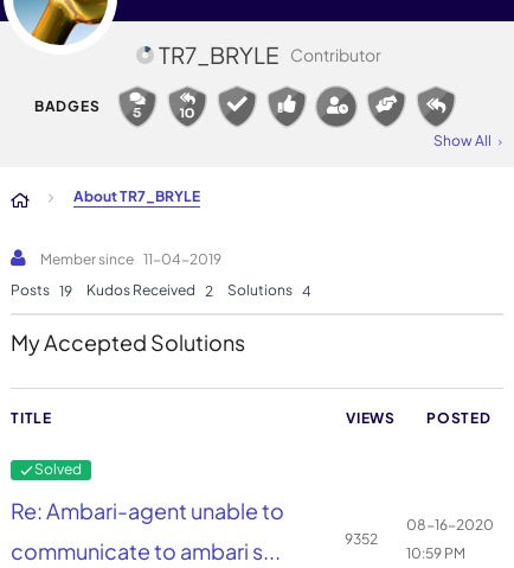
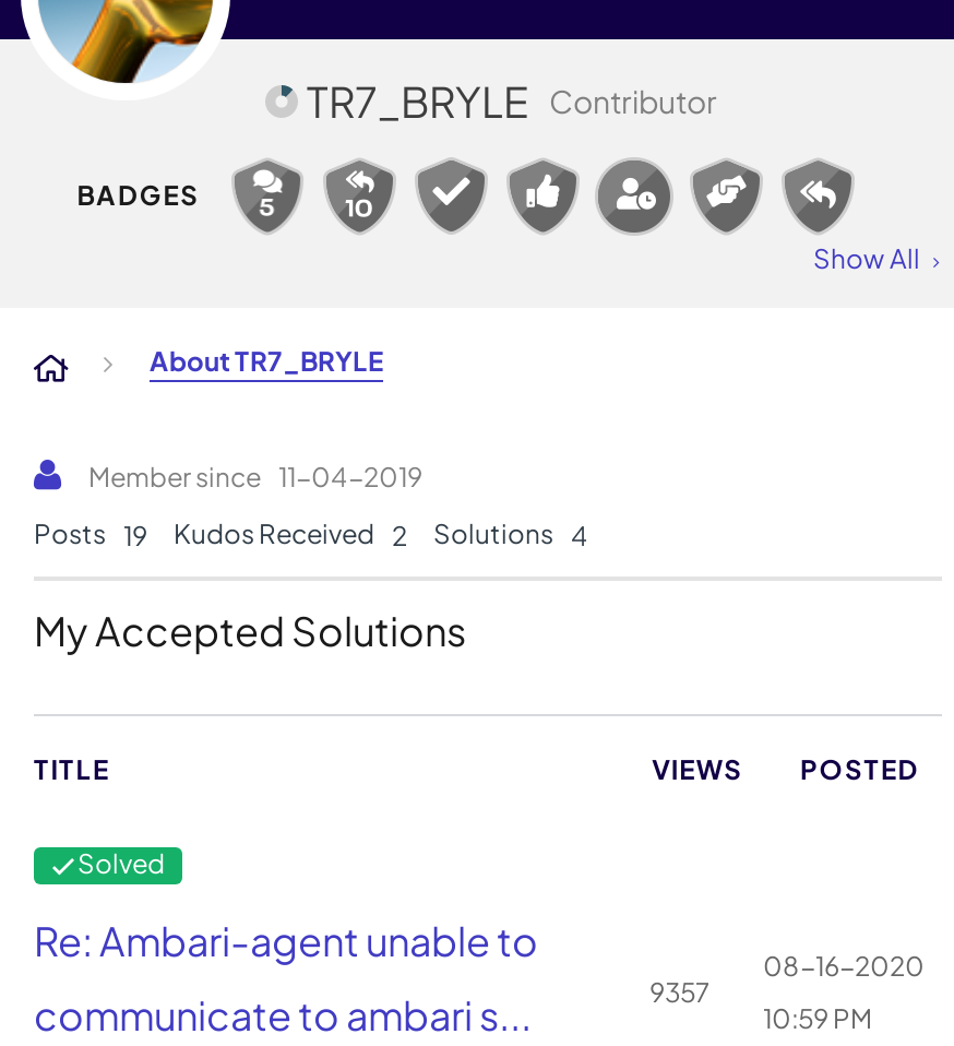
- 9352
+ 9357
